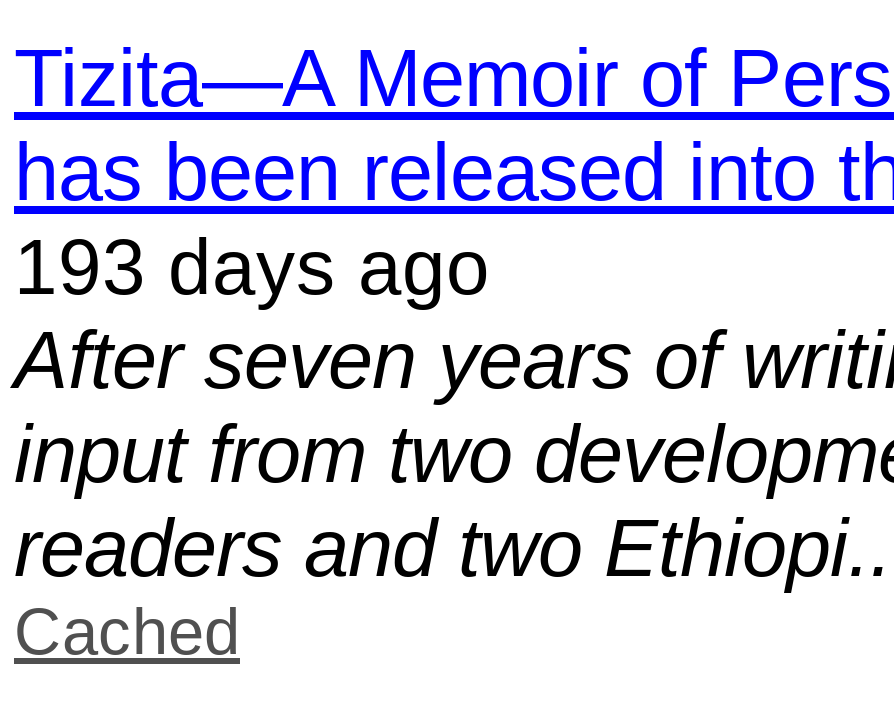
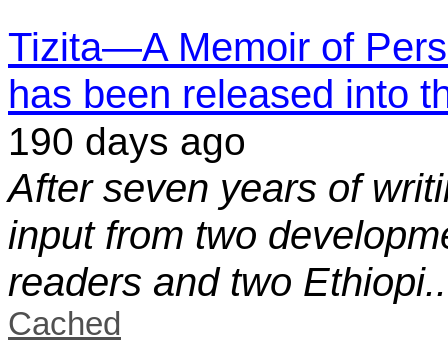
- 193 days ago
+ 190 days ago
